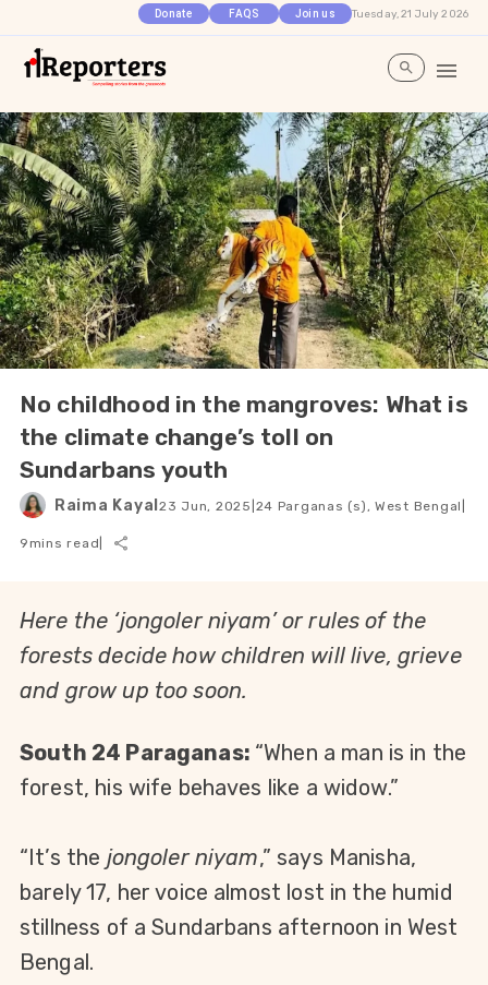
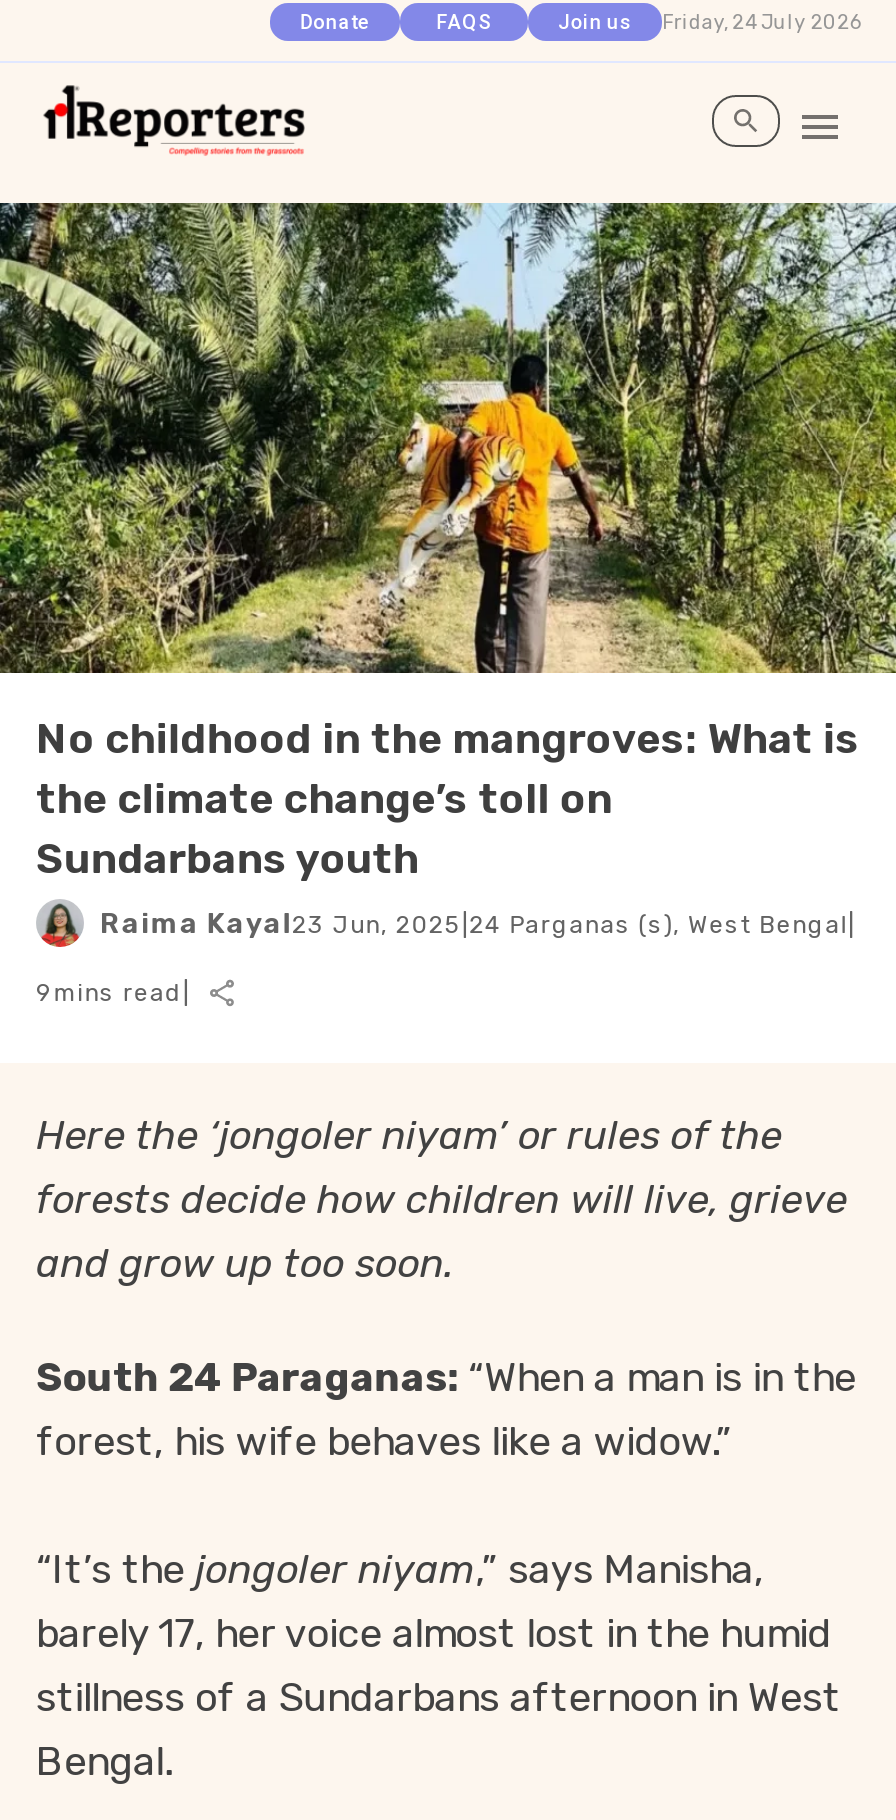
- Join us Tuesday, 21 July 2026
+ Join us Friday, 24 July 2026
